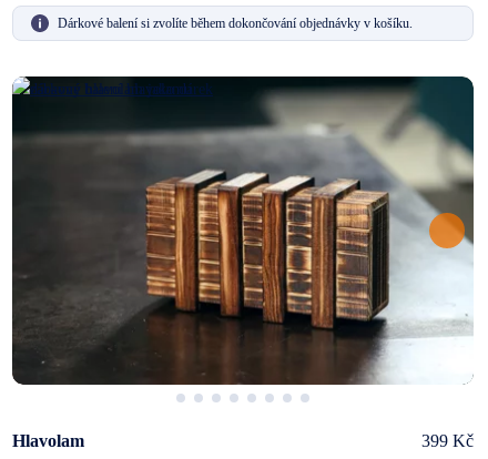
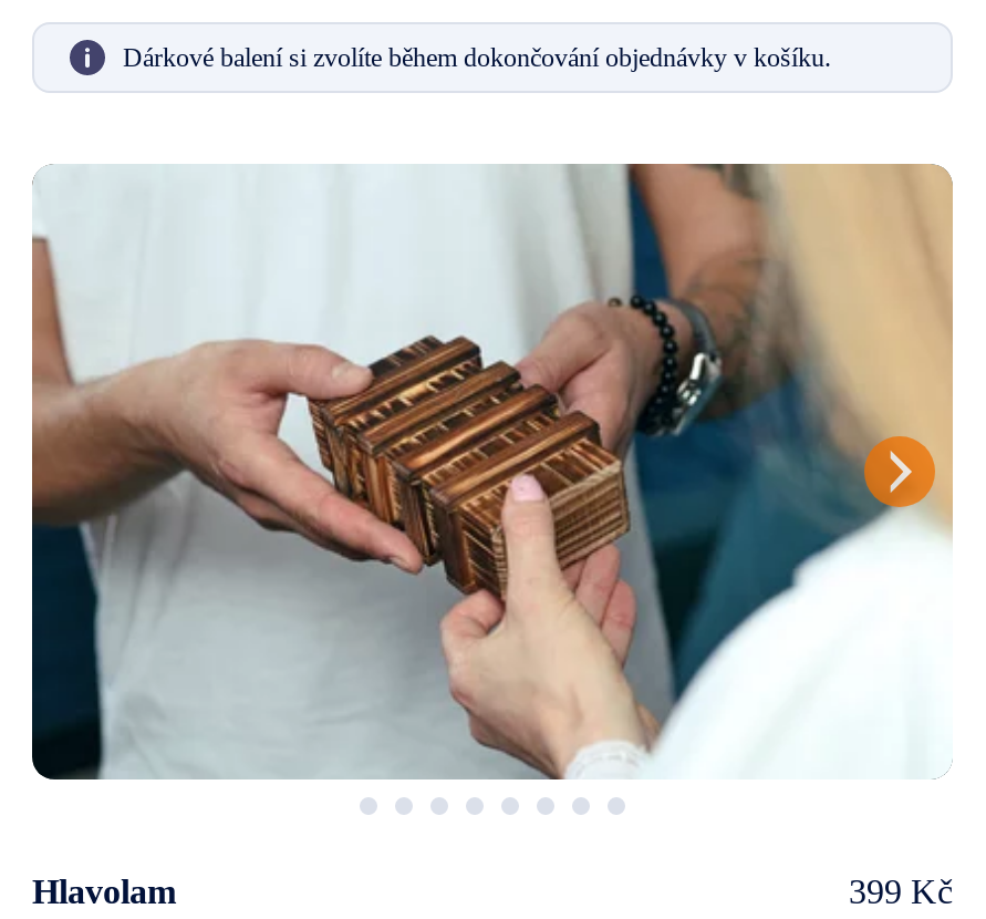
- [image]
+ [image]
